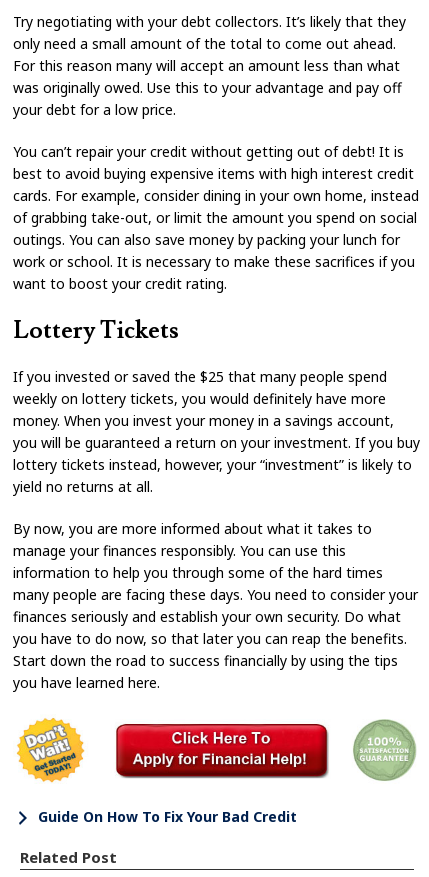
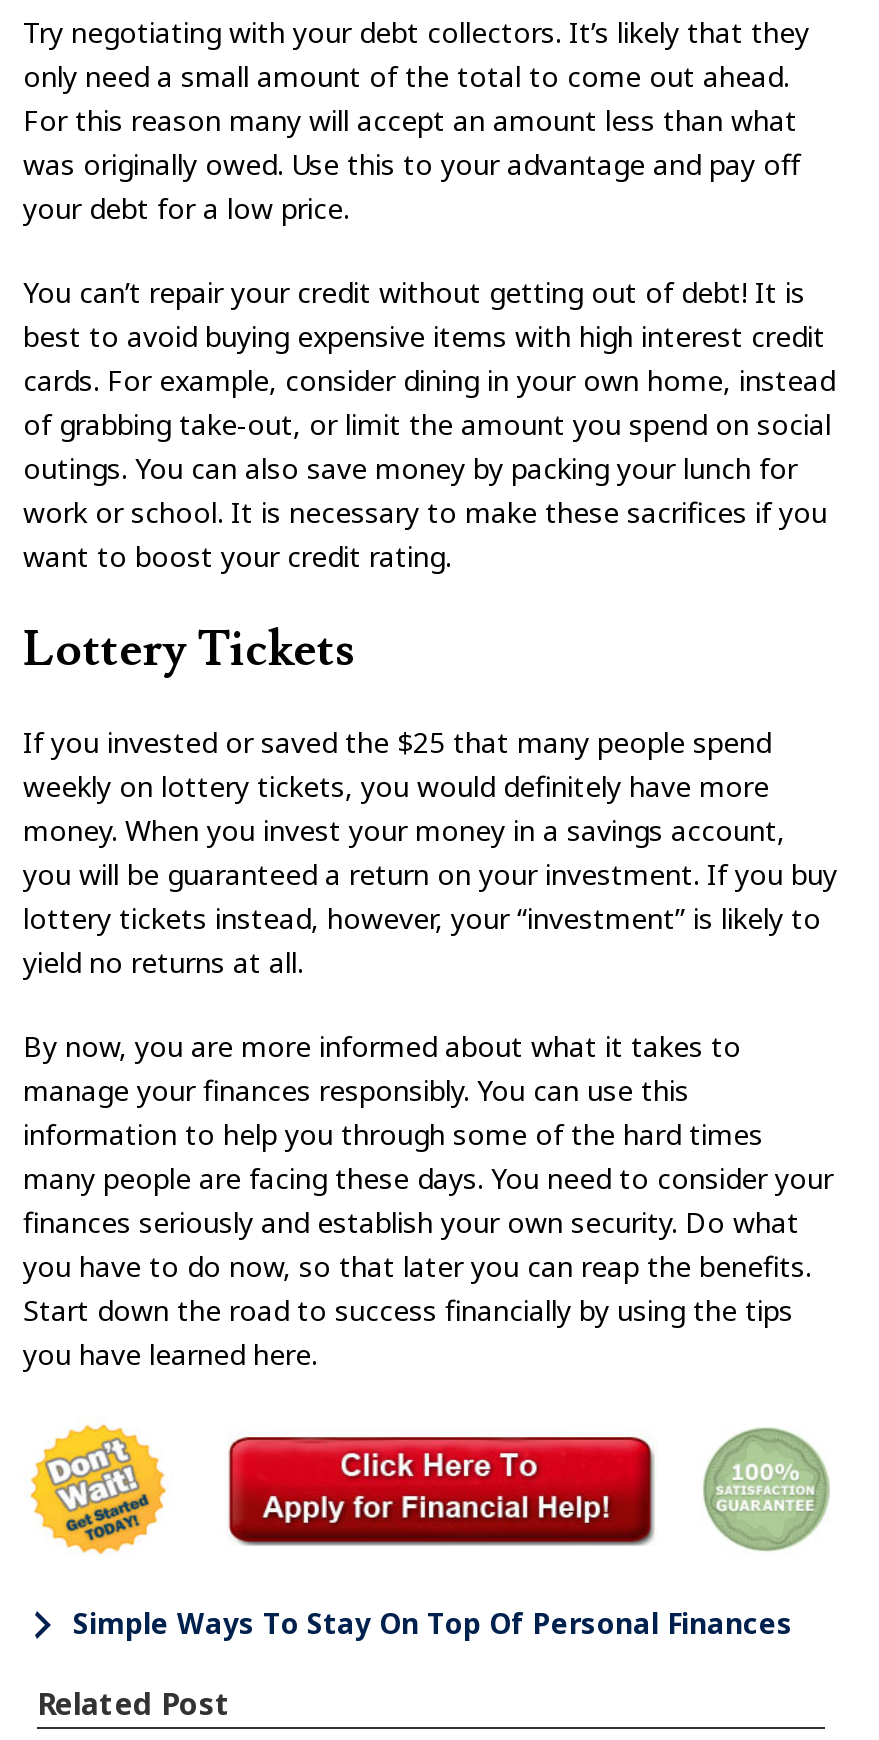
- Guide On How To Fix Your Bad Credit
+ Simple Ways To Stay On Top Of Personal Finances
